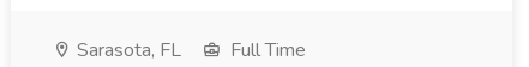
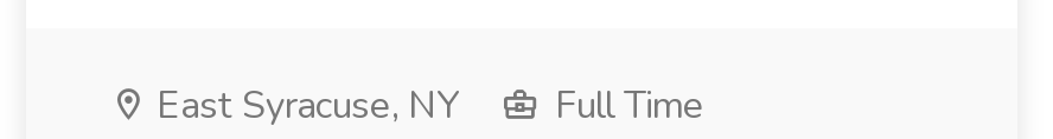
- Sarasota, FL
+ East Syracuse, NY
